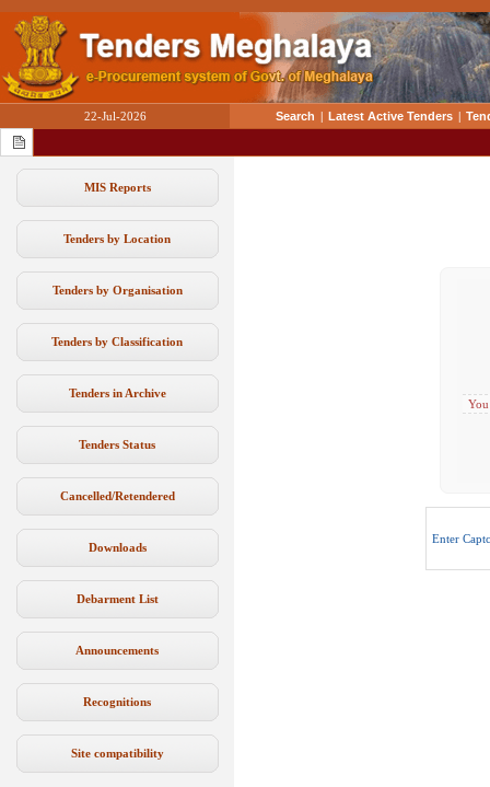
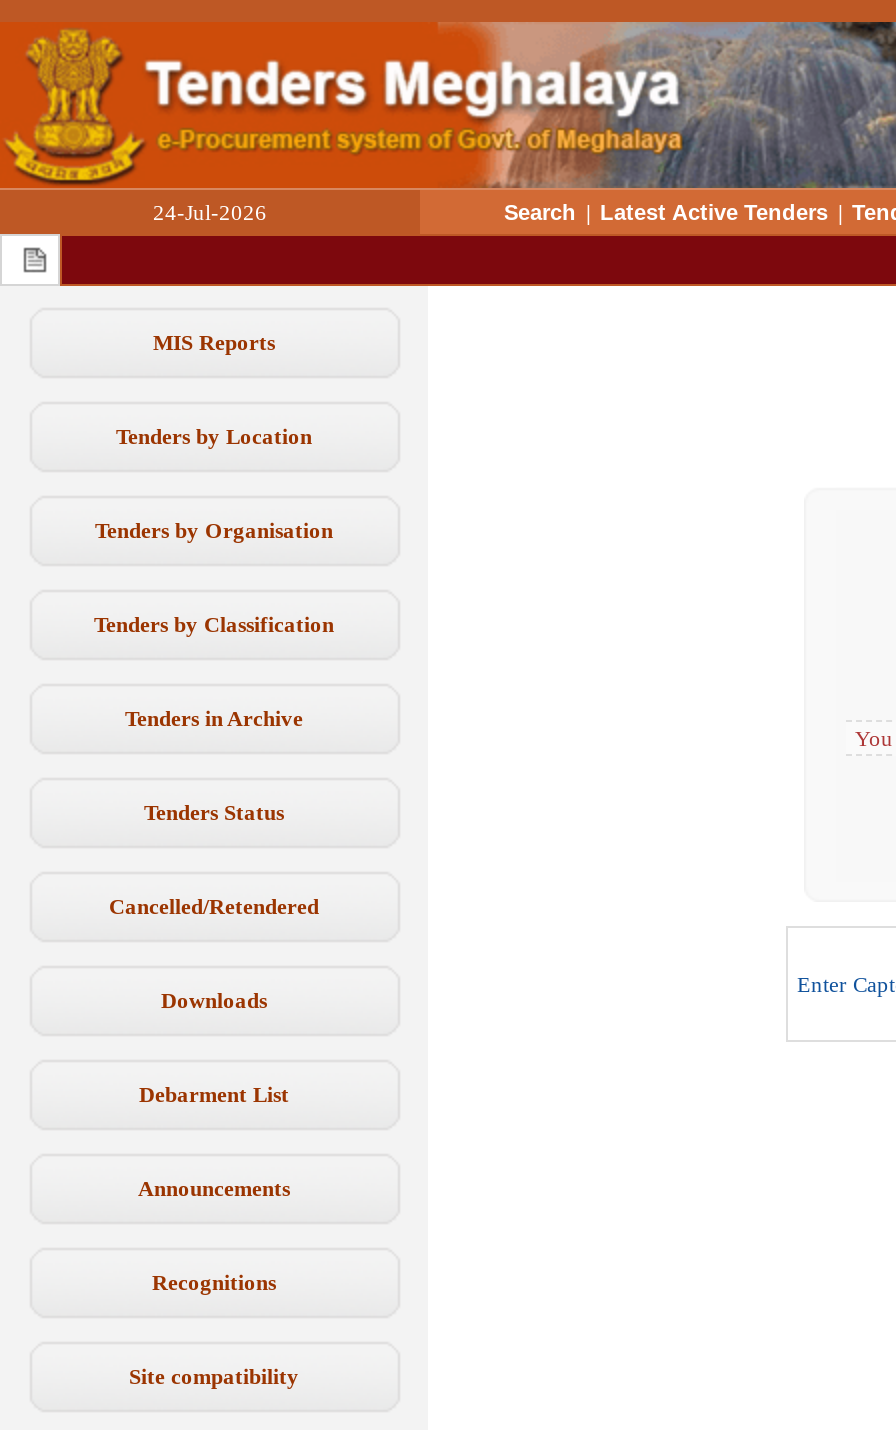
- 22-Jul-2026
+ 24-Jul-2026
